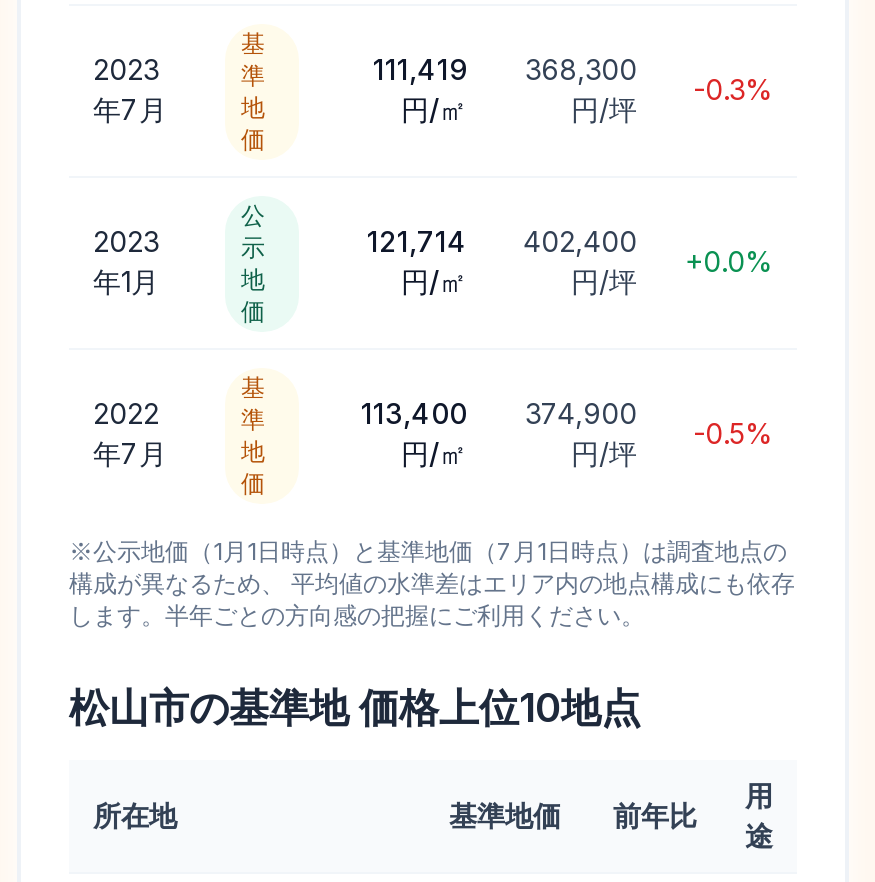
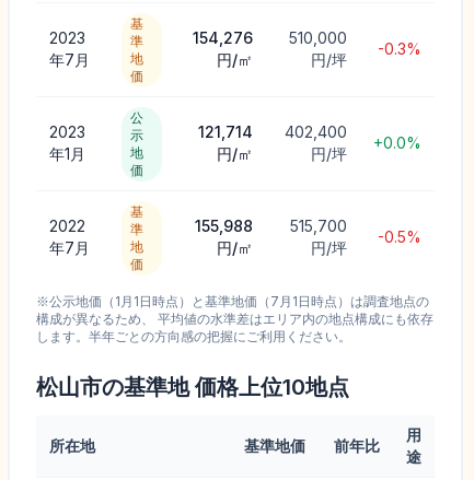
- 111,419
+ 154,276

- 368,300
+ 510,000

- 113,400
+ 155,988

- 374,900
+ 515,700
